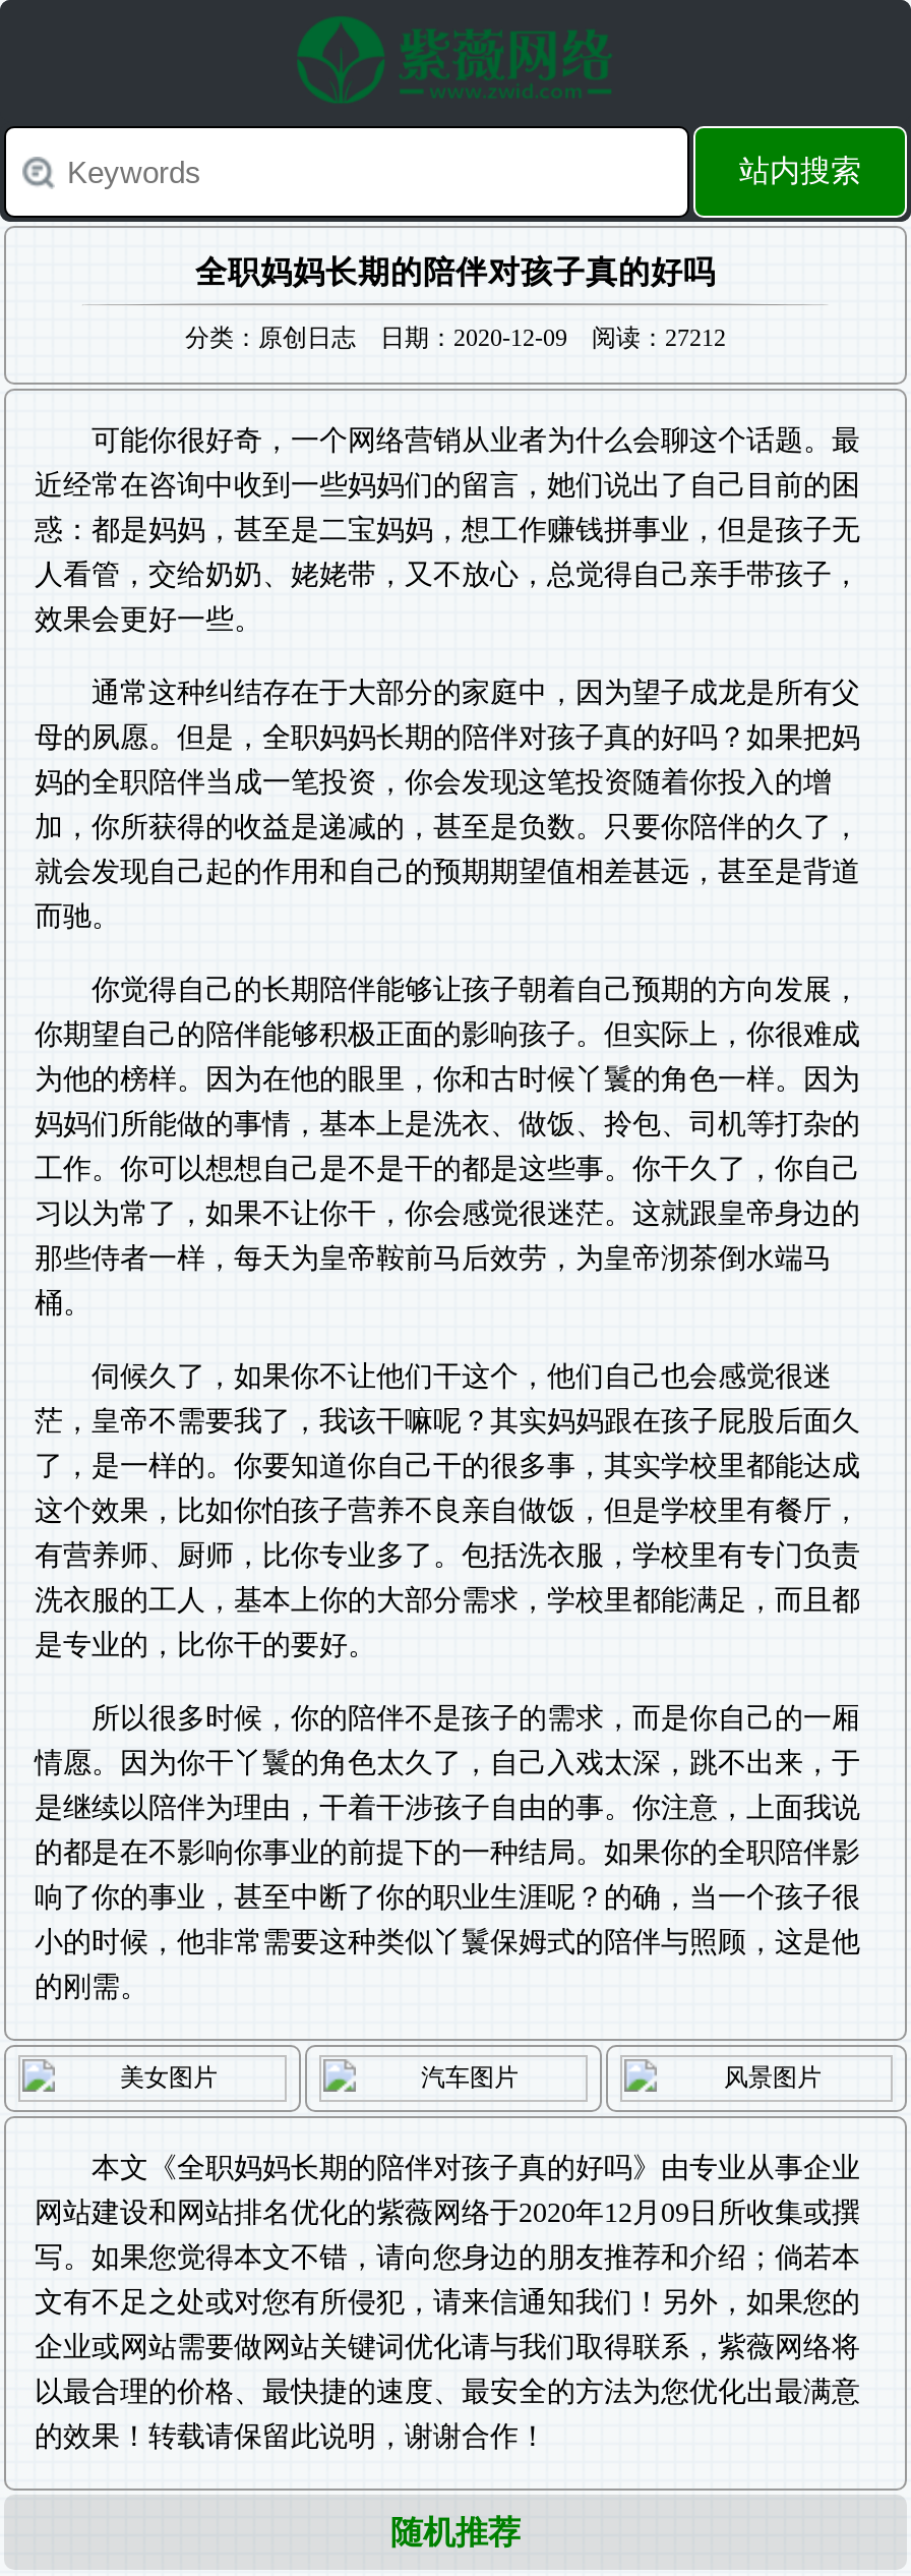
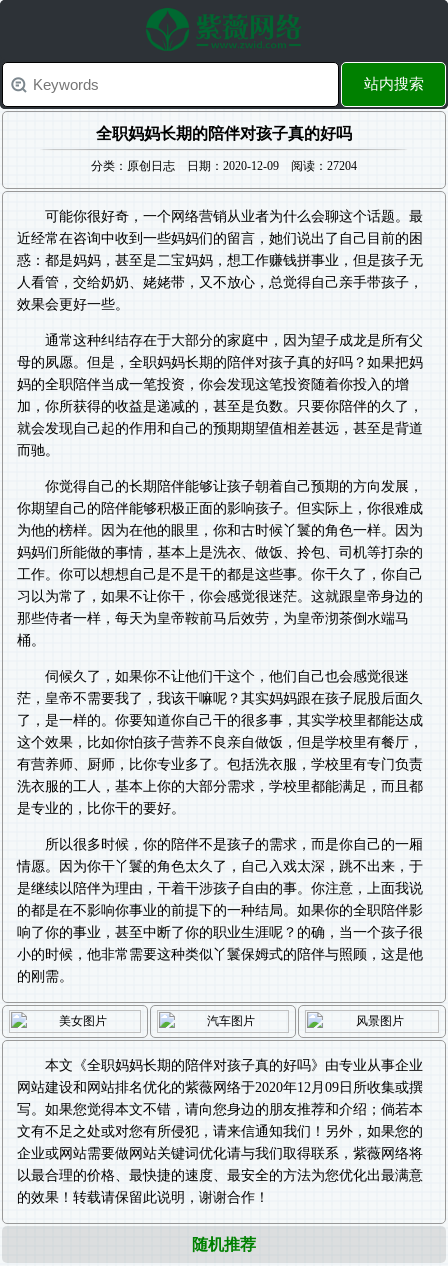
- 分类：原创日志 日期：2020-12-09 阅读：27212
+ 分类：原创日志 日期：2020-12-09 阅读：27204
